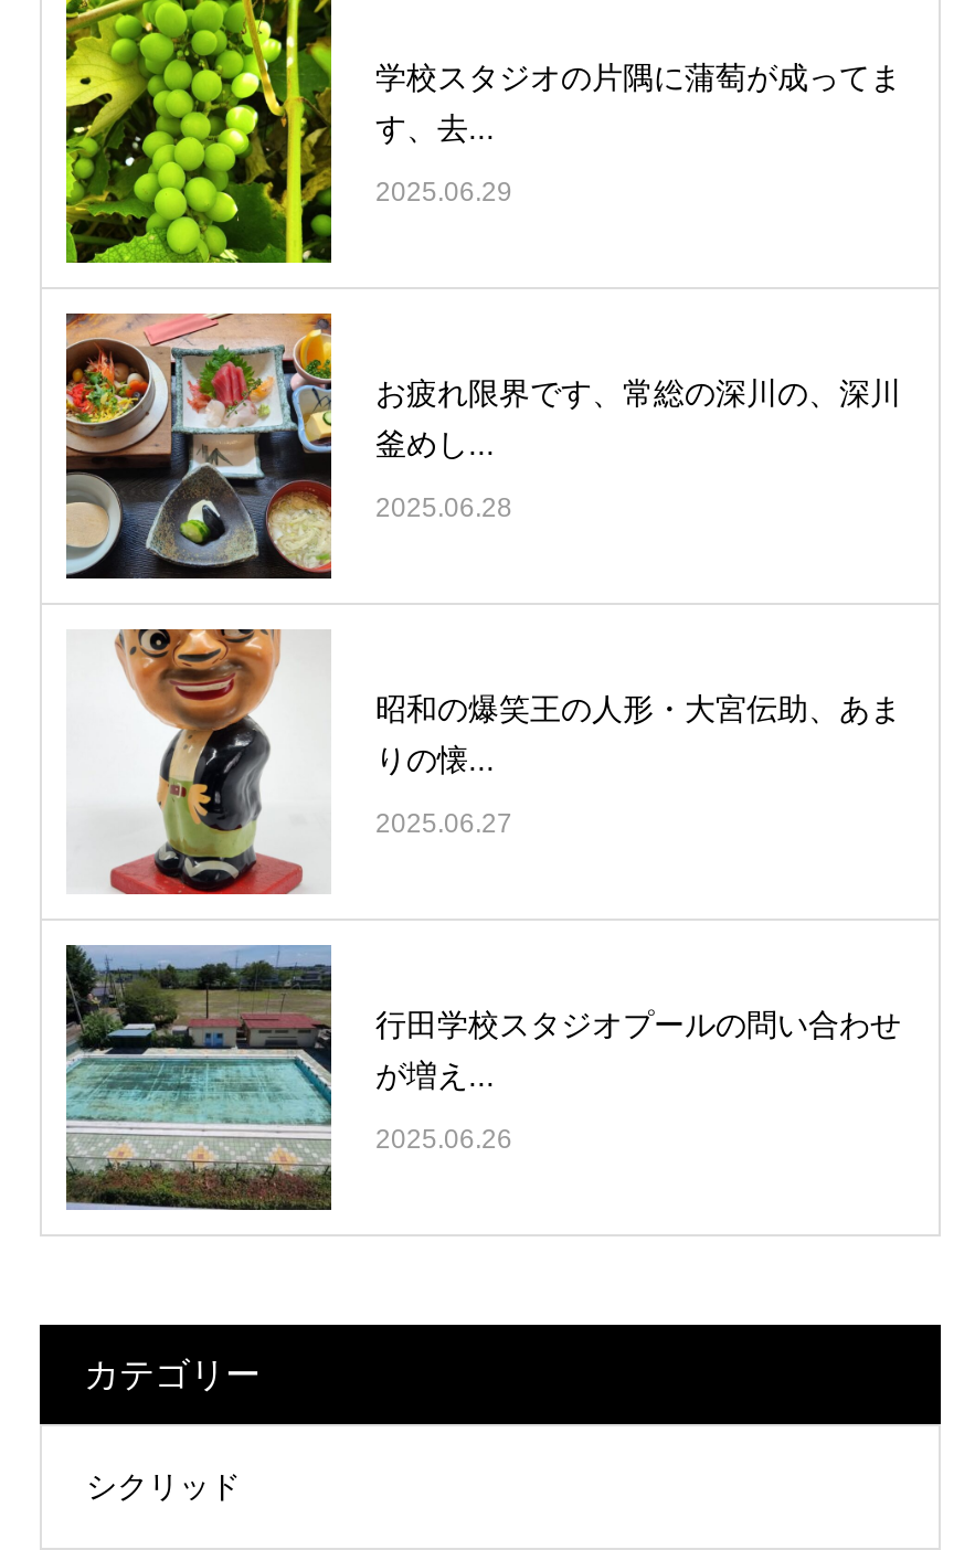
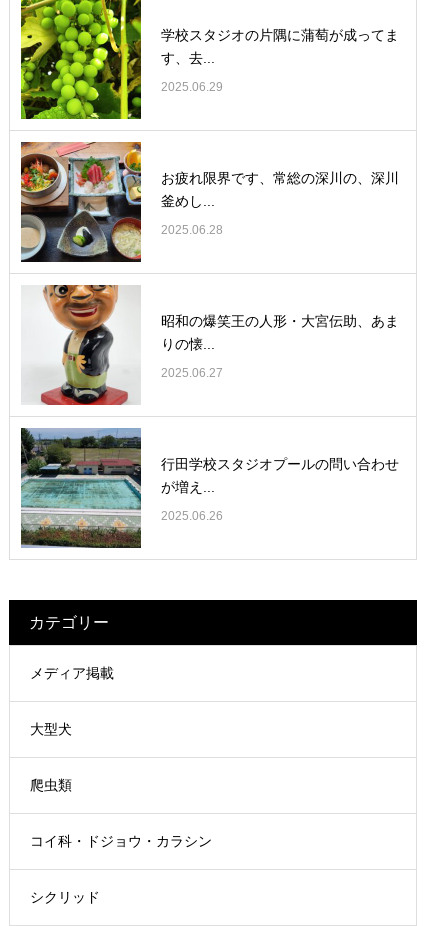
+ メディア掲載
+ 大型犬
+ 爬虫類
+ コイ科・ドジョウ・カラシン
